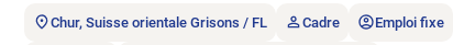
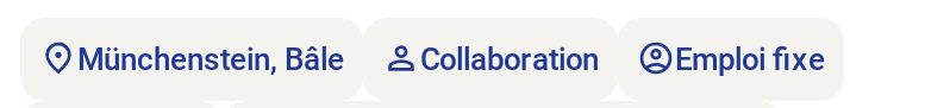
- Chur, Suisse orientale Grisons / FL
- Cadre
+ Münchenstein, Bâle
+ Collaboration
